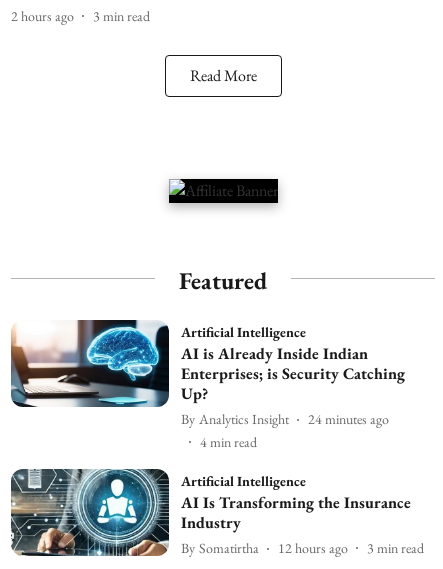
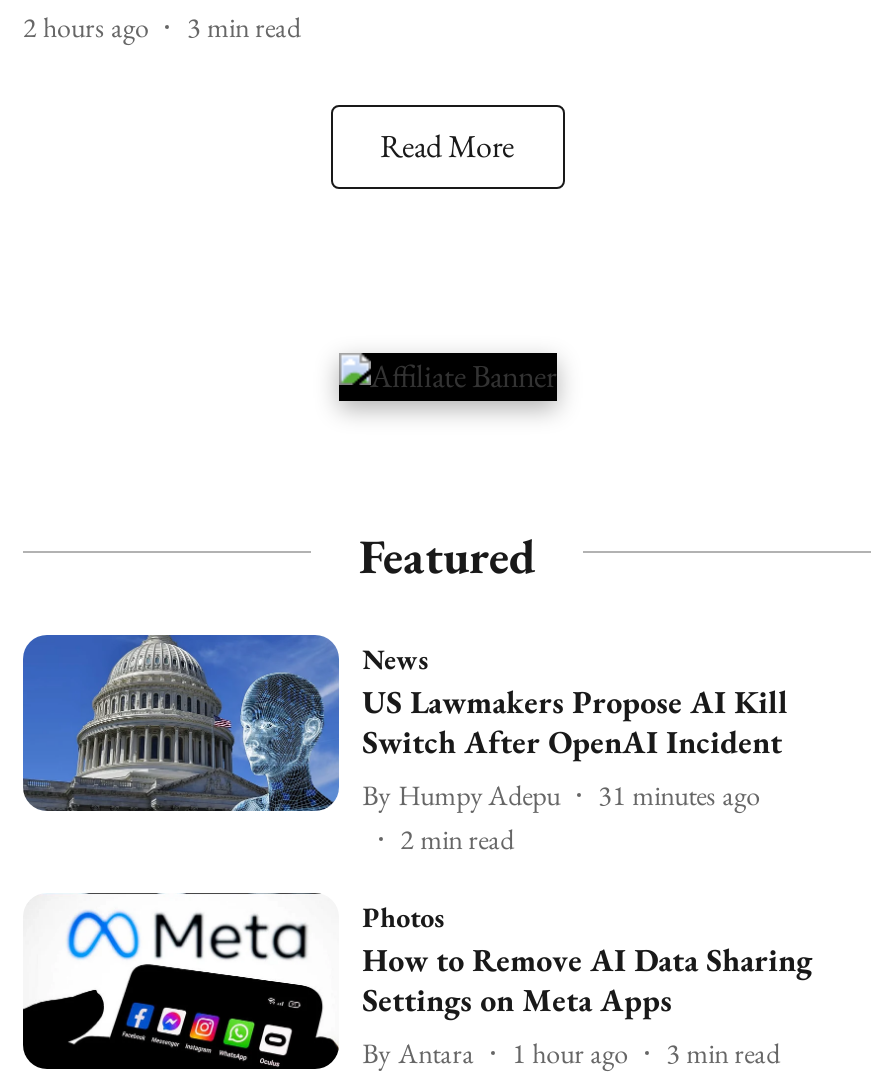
- [image]
- Artificial Intelligence
- AI is Already Inside Indian
- Enterprises; is Security Catching
- Up?
- By Analytics Insight
- 24 minutes ago
- 4 min read
+ [image]
+ News
+ US Lawmakers Propose AI Kill
+ Switch After OpenAI Incident
+ By Humpy Adepu
+ 31 minutes ago
+ 2 min read

- [image]
- Artificial Intelligence
- AI Is Transforming the Insurance
- Industry
- By Somatirtha
- 12 hours ago
+ [image]
+ Photos
+ How to Remove AI Data Sharing
+ Settings on Meta Apps
+ By Antara
+ 1 hour ago
